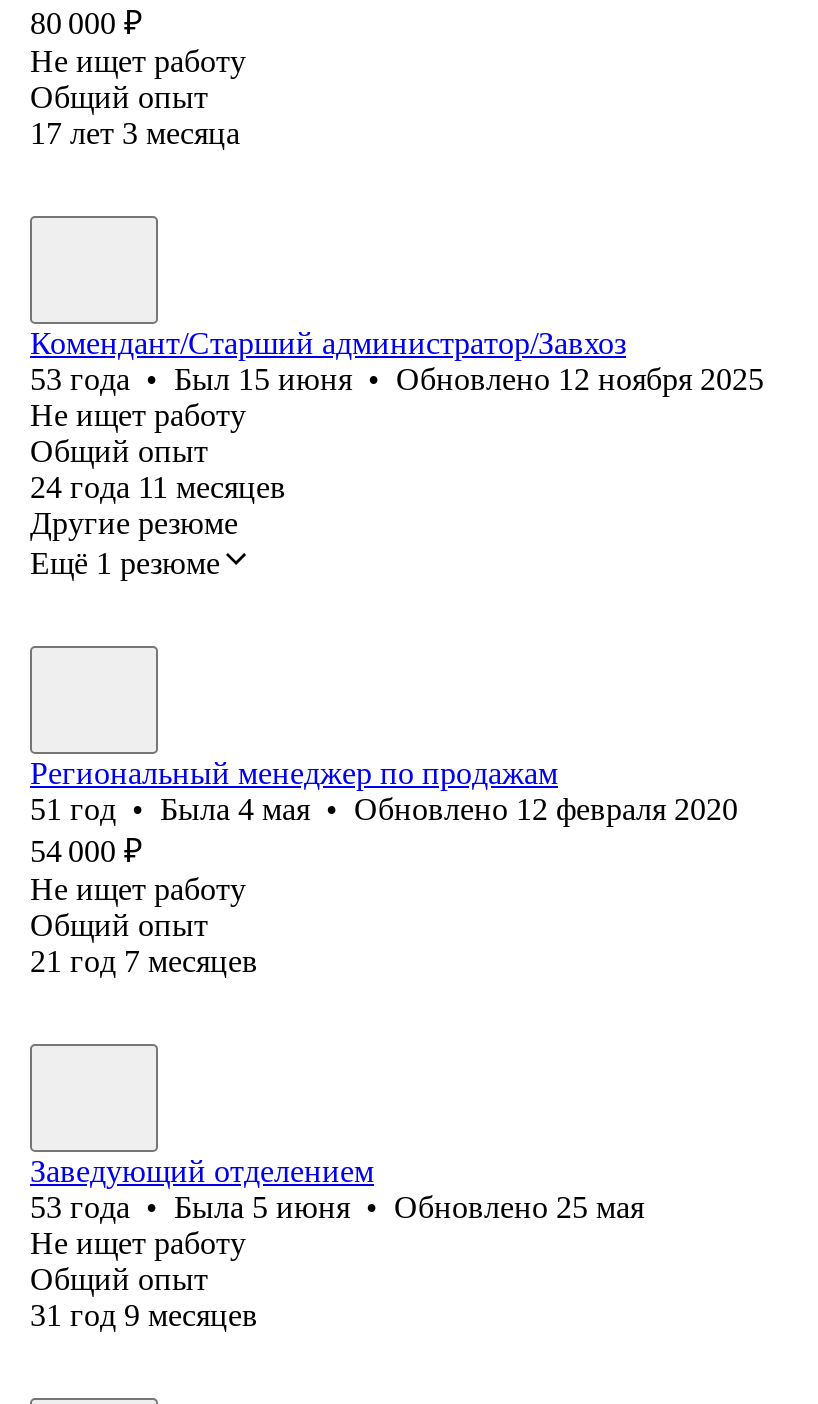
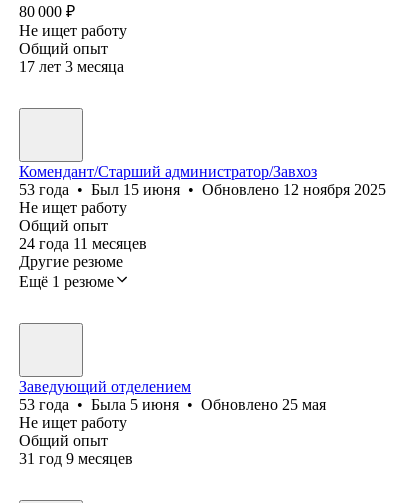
- Региональный менеджер по продажам
- 51 год • Была 4 мая • Обновлено 12 февраля 2020
- 54 000 ₽
- Не ищет работу
- Общий опыт
- 21 год 7 месяцев
